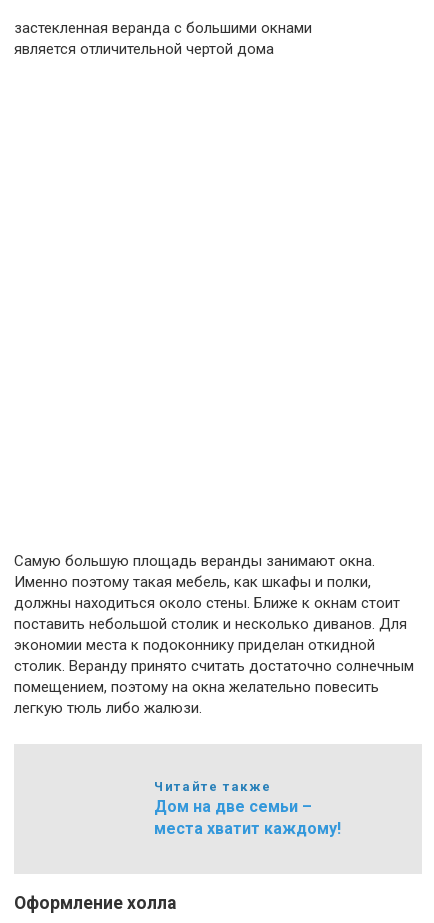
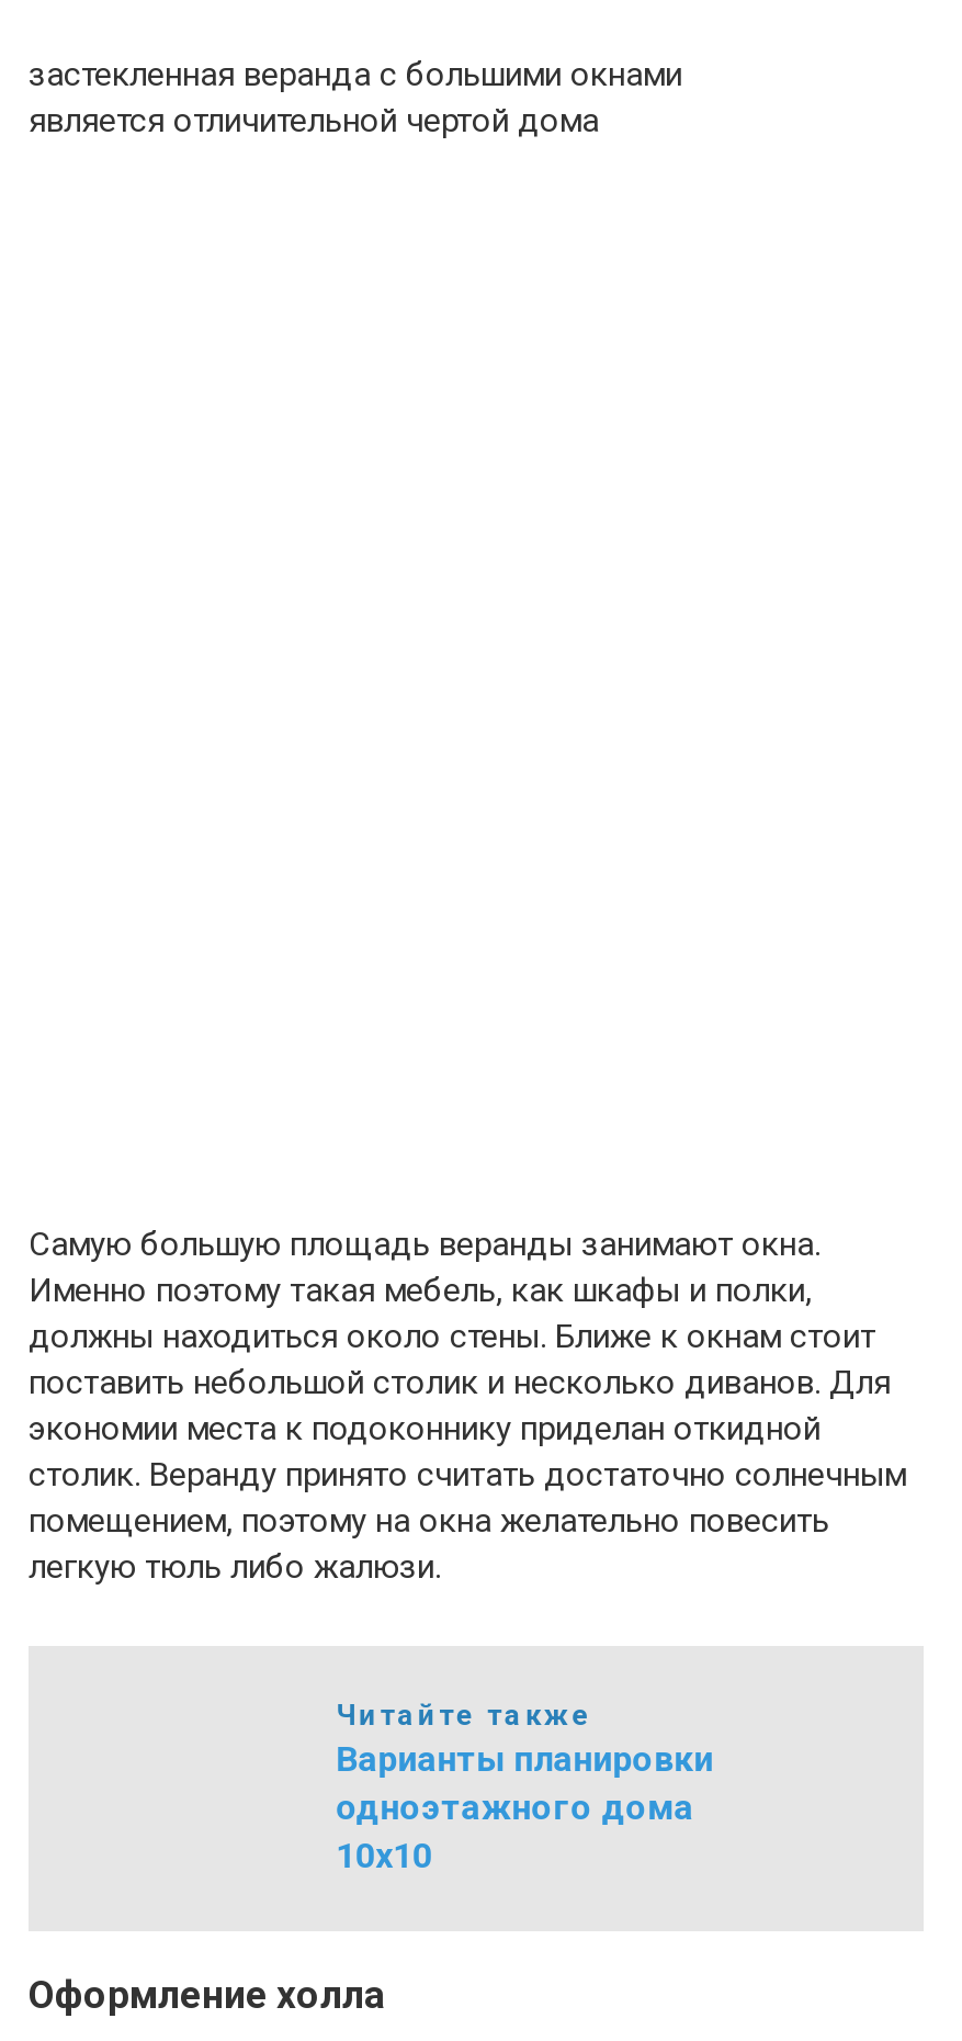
- Дом на две семьи –
- места хватит каждому!
+ Варианты планировки
+ одноэтажного дома
+ 10х10
